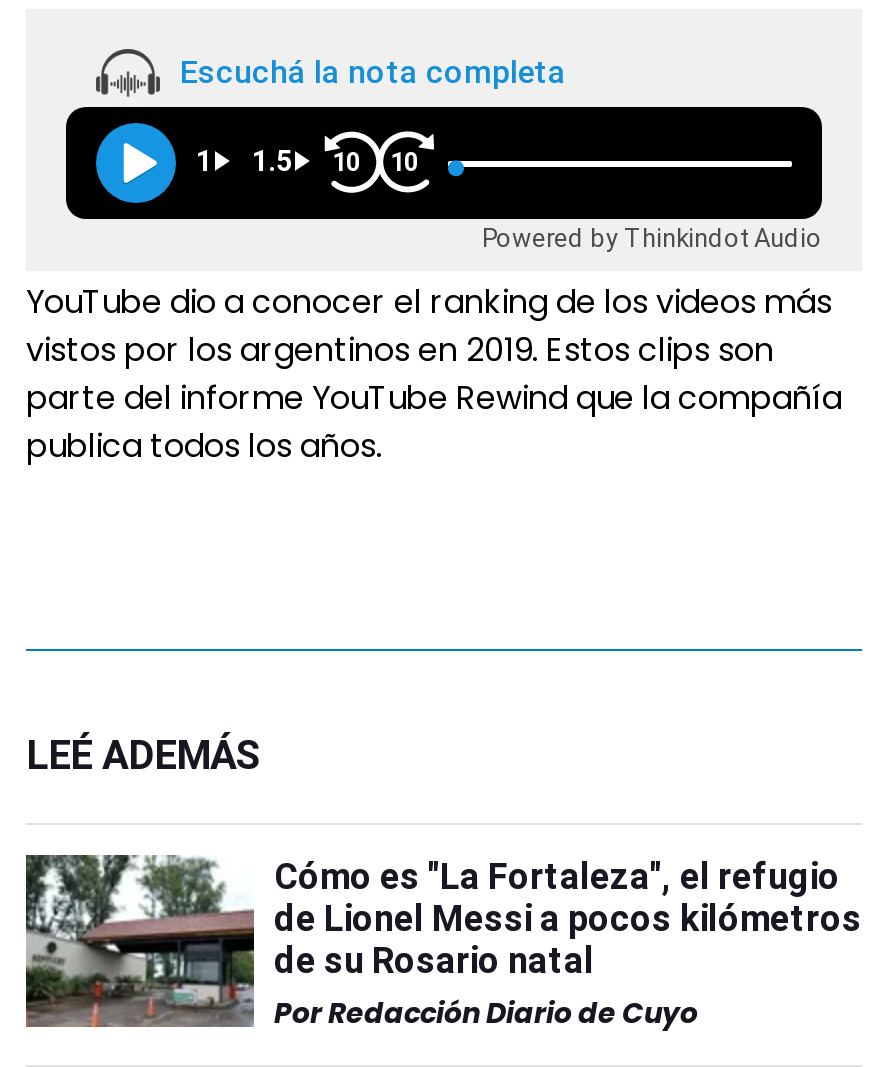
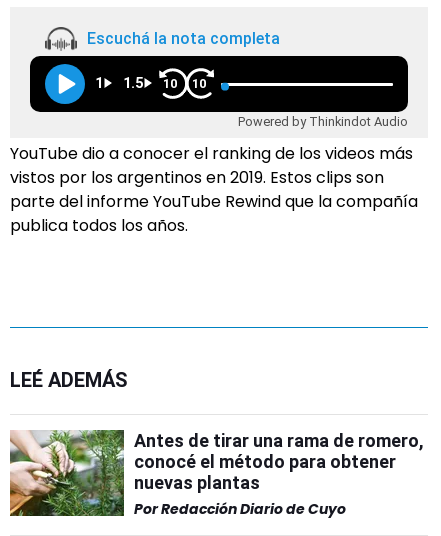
- [image]
- Cómo es "La Fortaleza", el refugio
- de Lionel Messi a pocos kilómetros
- de su Rosario natal
+ [image]
+ Antes de tirar una rama de romero,
+ conocé el método para obtener
+ nuevas plantas
